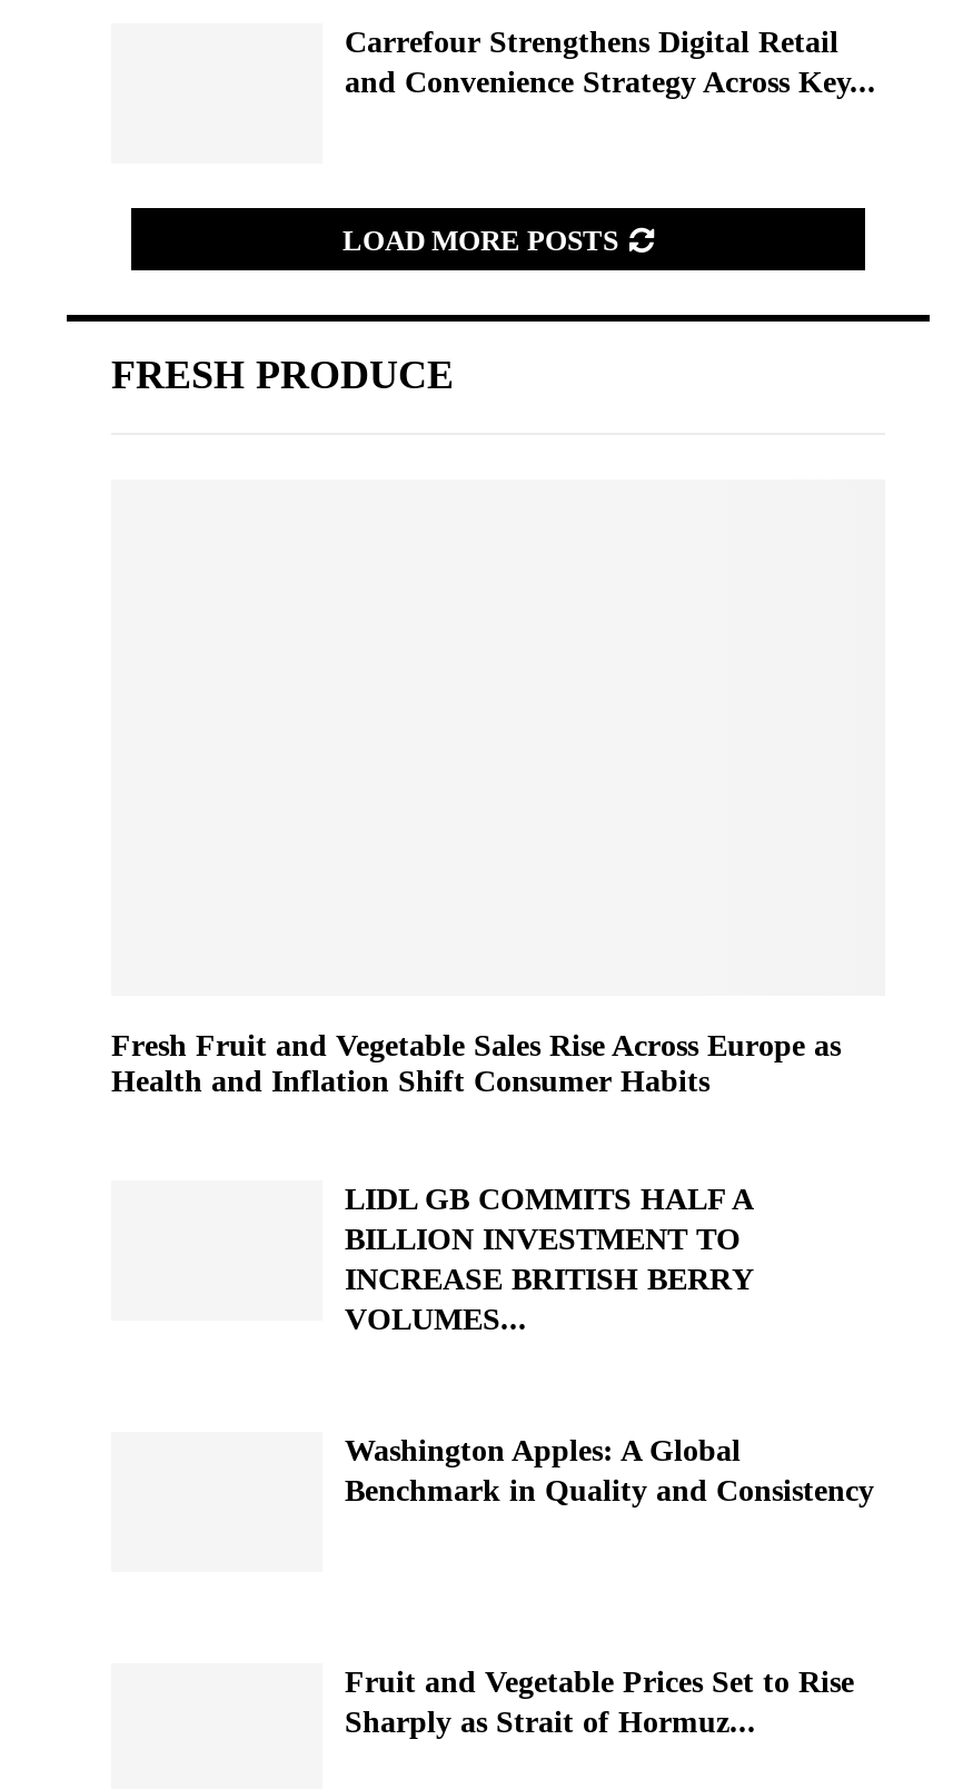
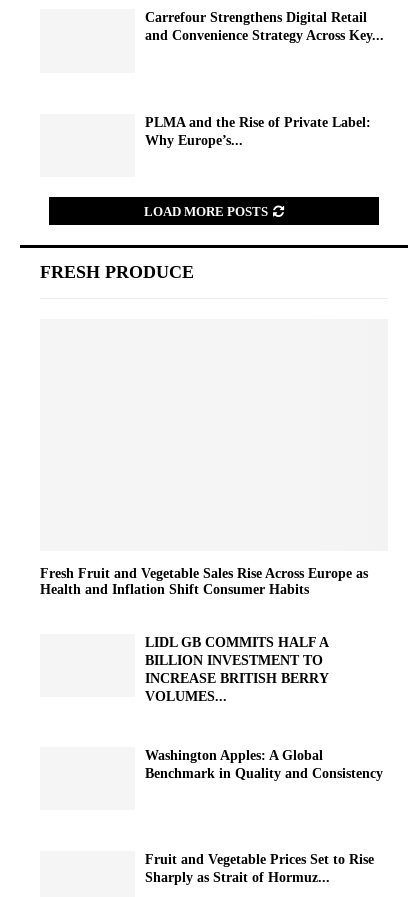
+ PLMA and the Rise of Private Label:
+ Why Europe’s...
